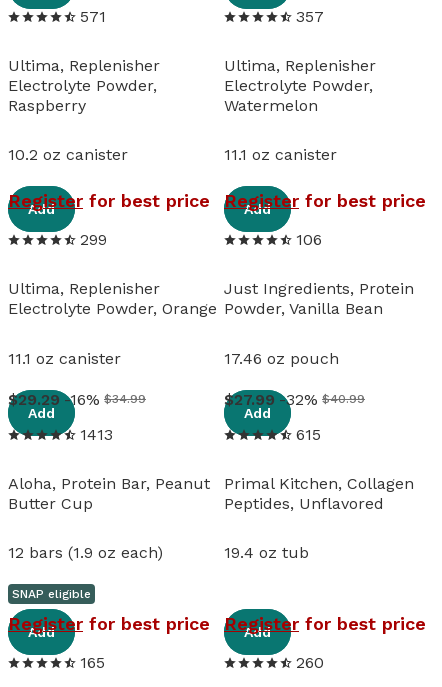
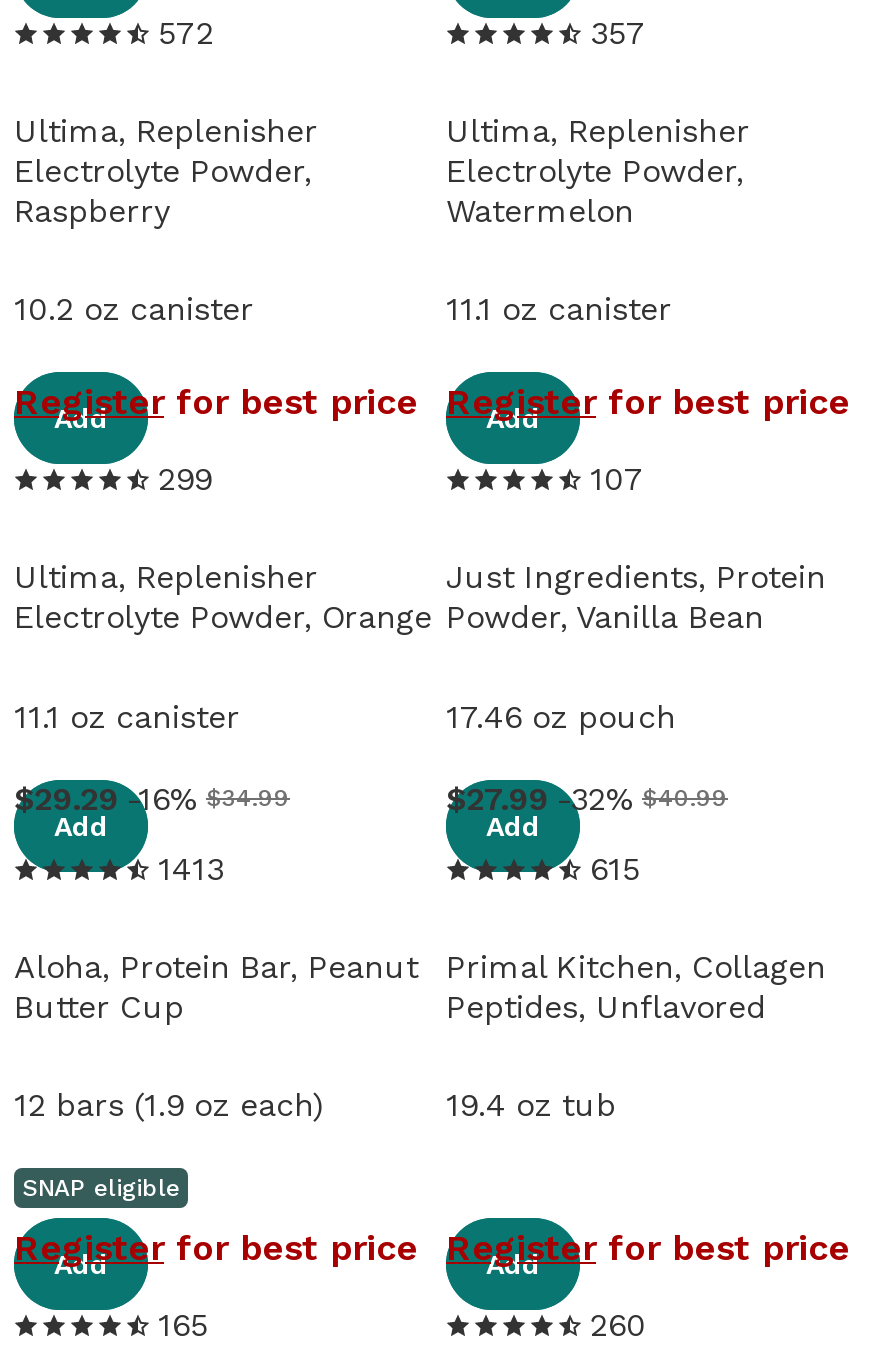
- 571
+ 572

- 106
+ 107
